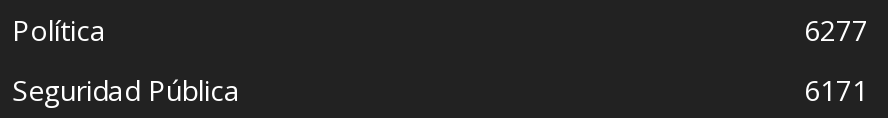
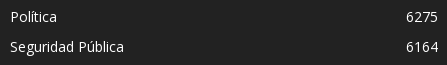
- 6277
+ 6275

- 6171
+ 6164
